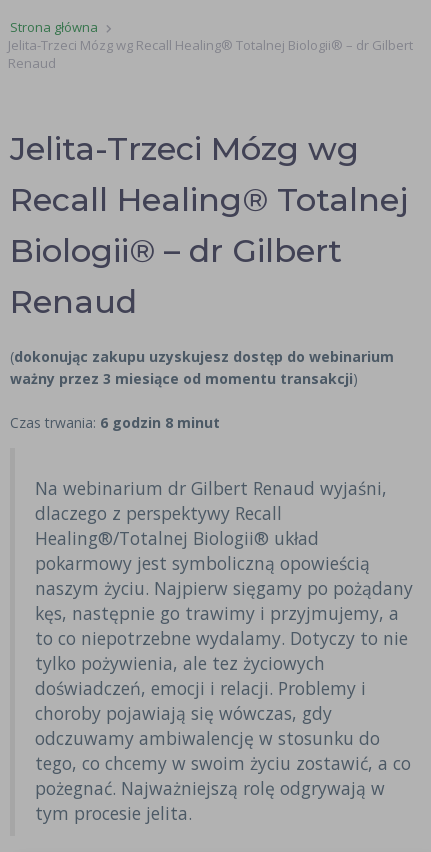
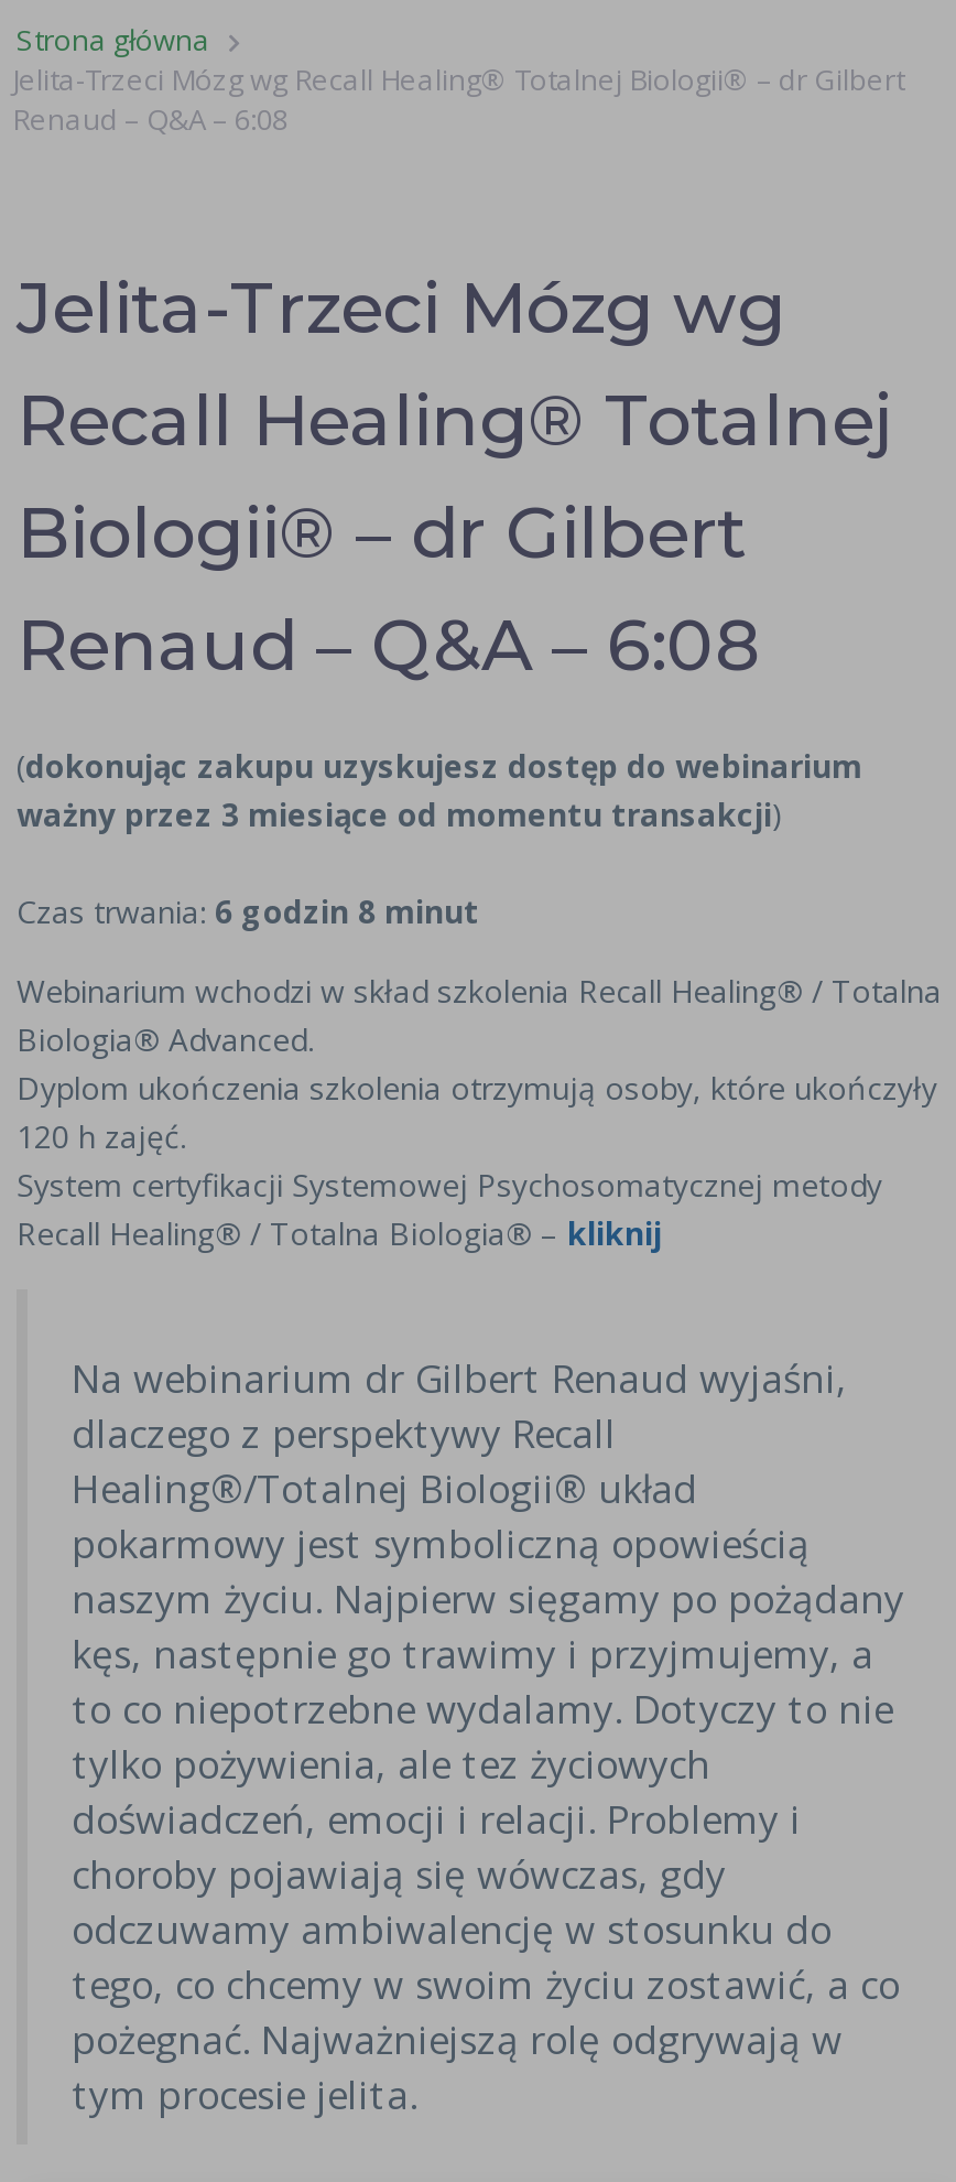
- Renaud
+ Renaud – Q&A – 6:08

- Renaud
+ Renaud – Q&A – 6:08

+ Webinarium wchodzi w skład szkolenia Recall Healing® / Totalna
+ Biologia® Advanced.
+ Dyplom ukończenia szkolenia otrzymują osoby, które ukończyły
+ 120 h zajęć.
+ System certyfikacji Systemowej Psychosomatycznej metody
+ Recall Healing® / Totalna Biologia® – kliknij
